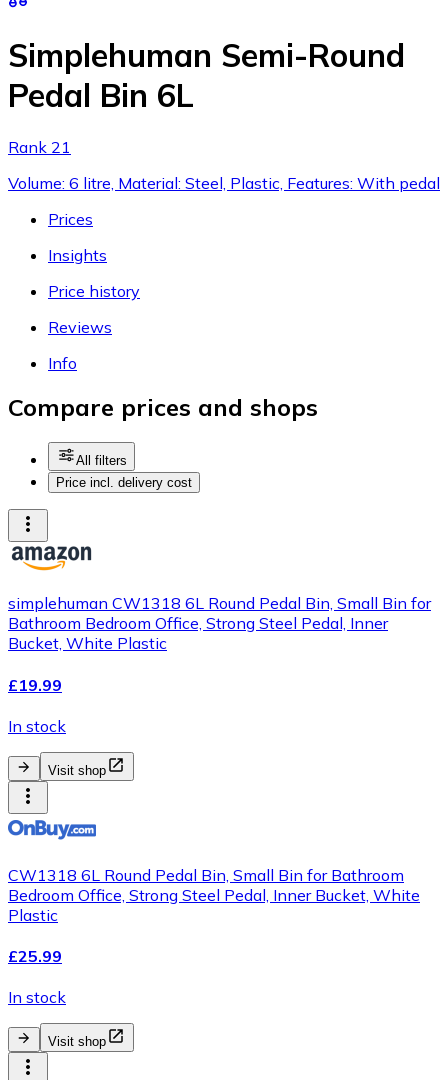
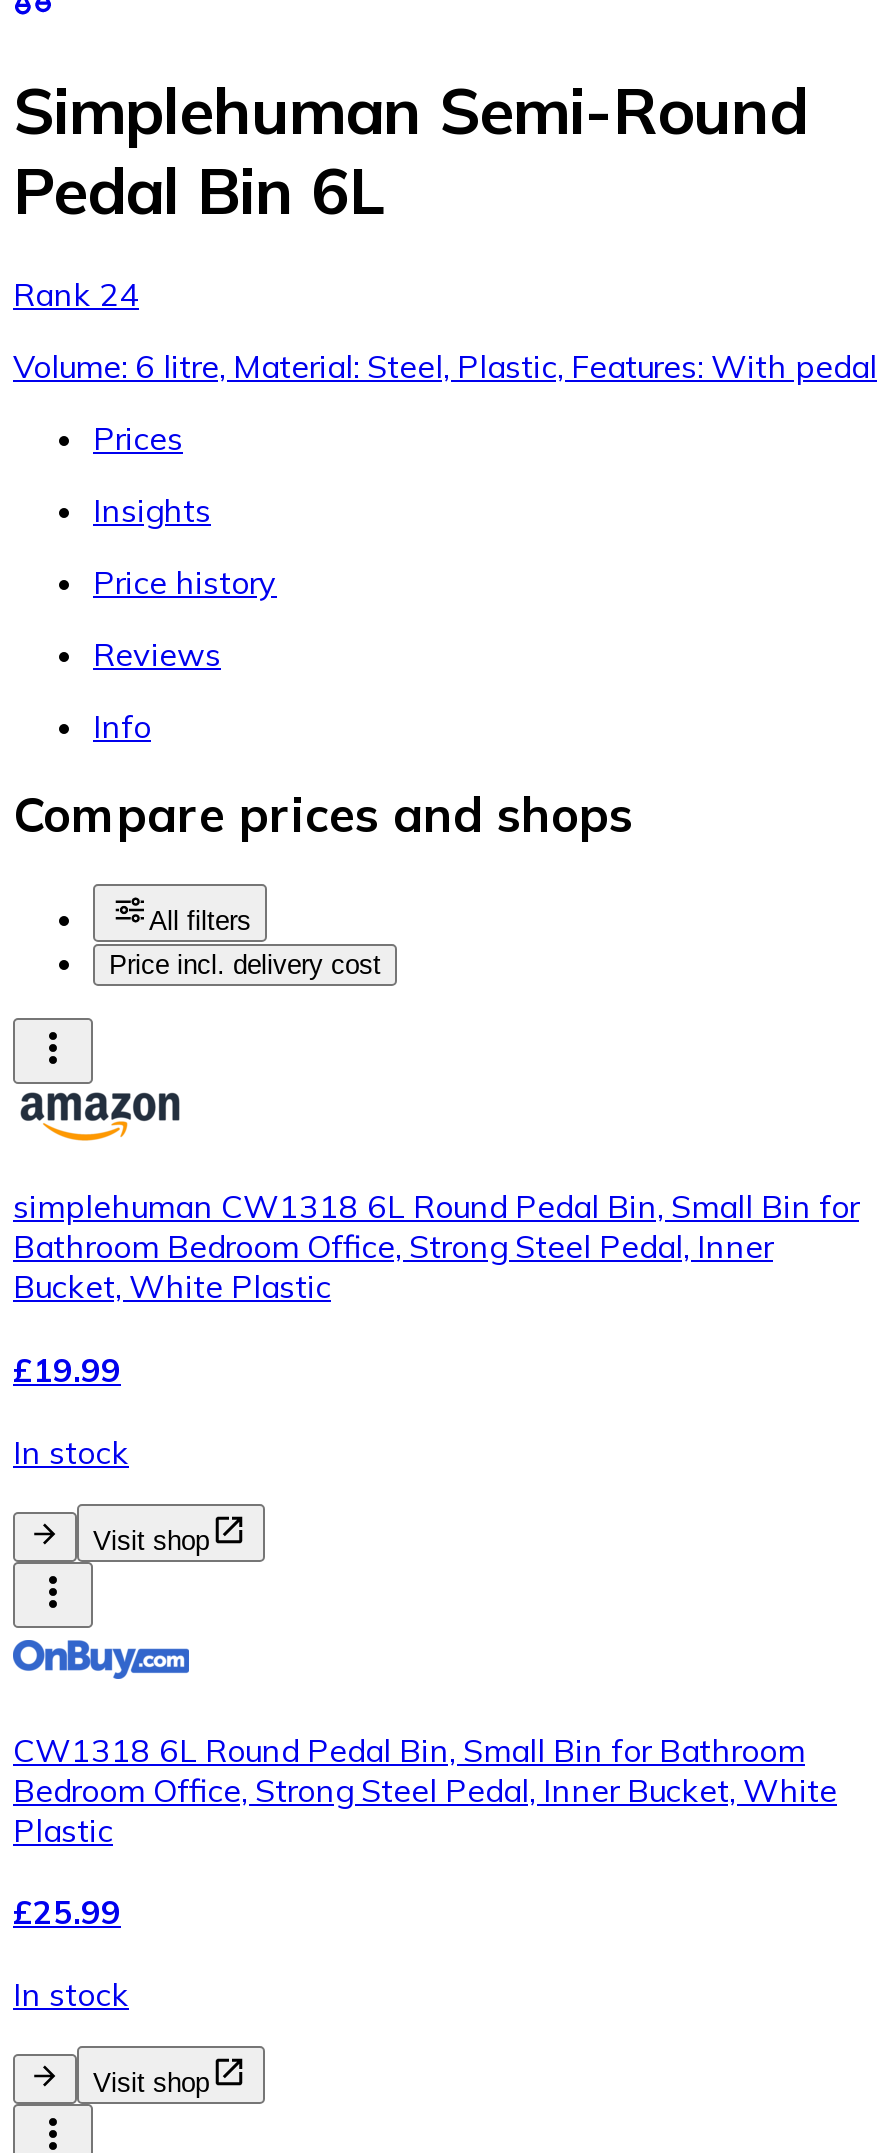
- Rank 21
+ Rank 24
